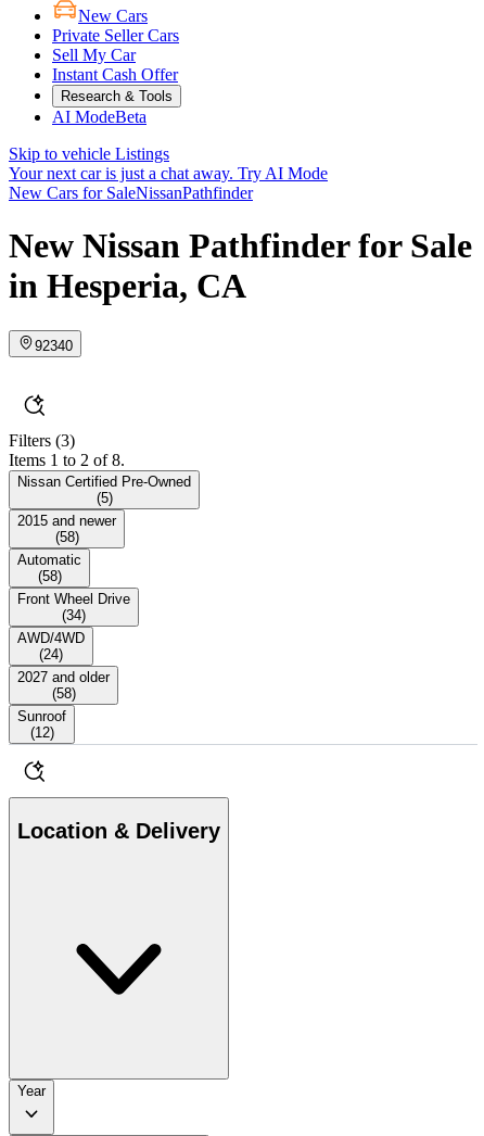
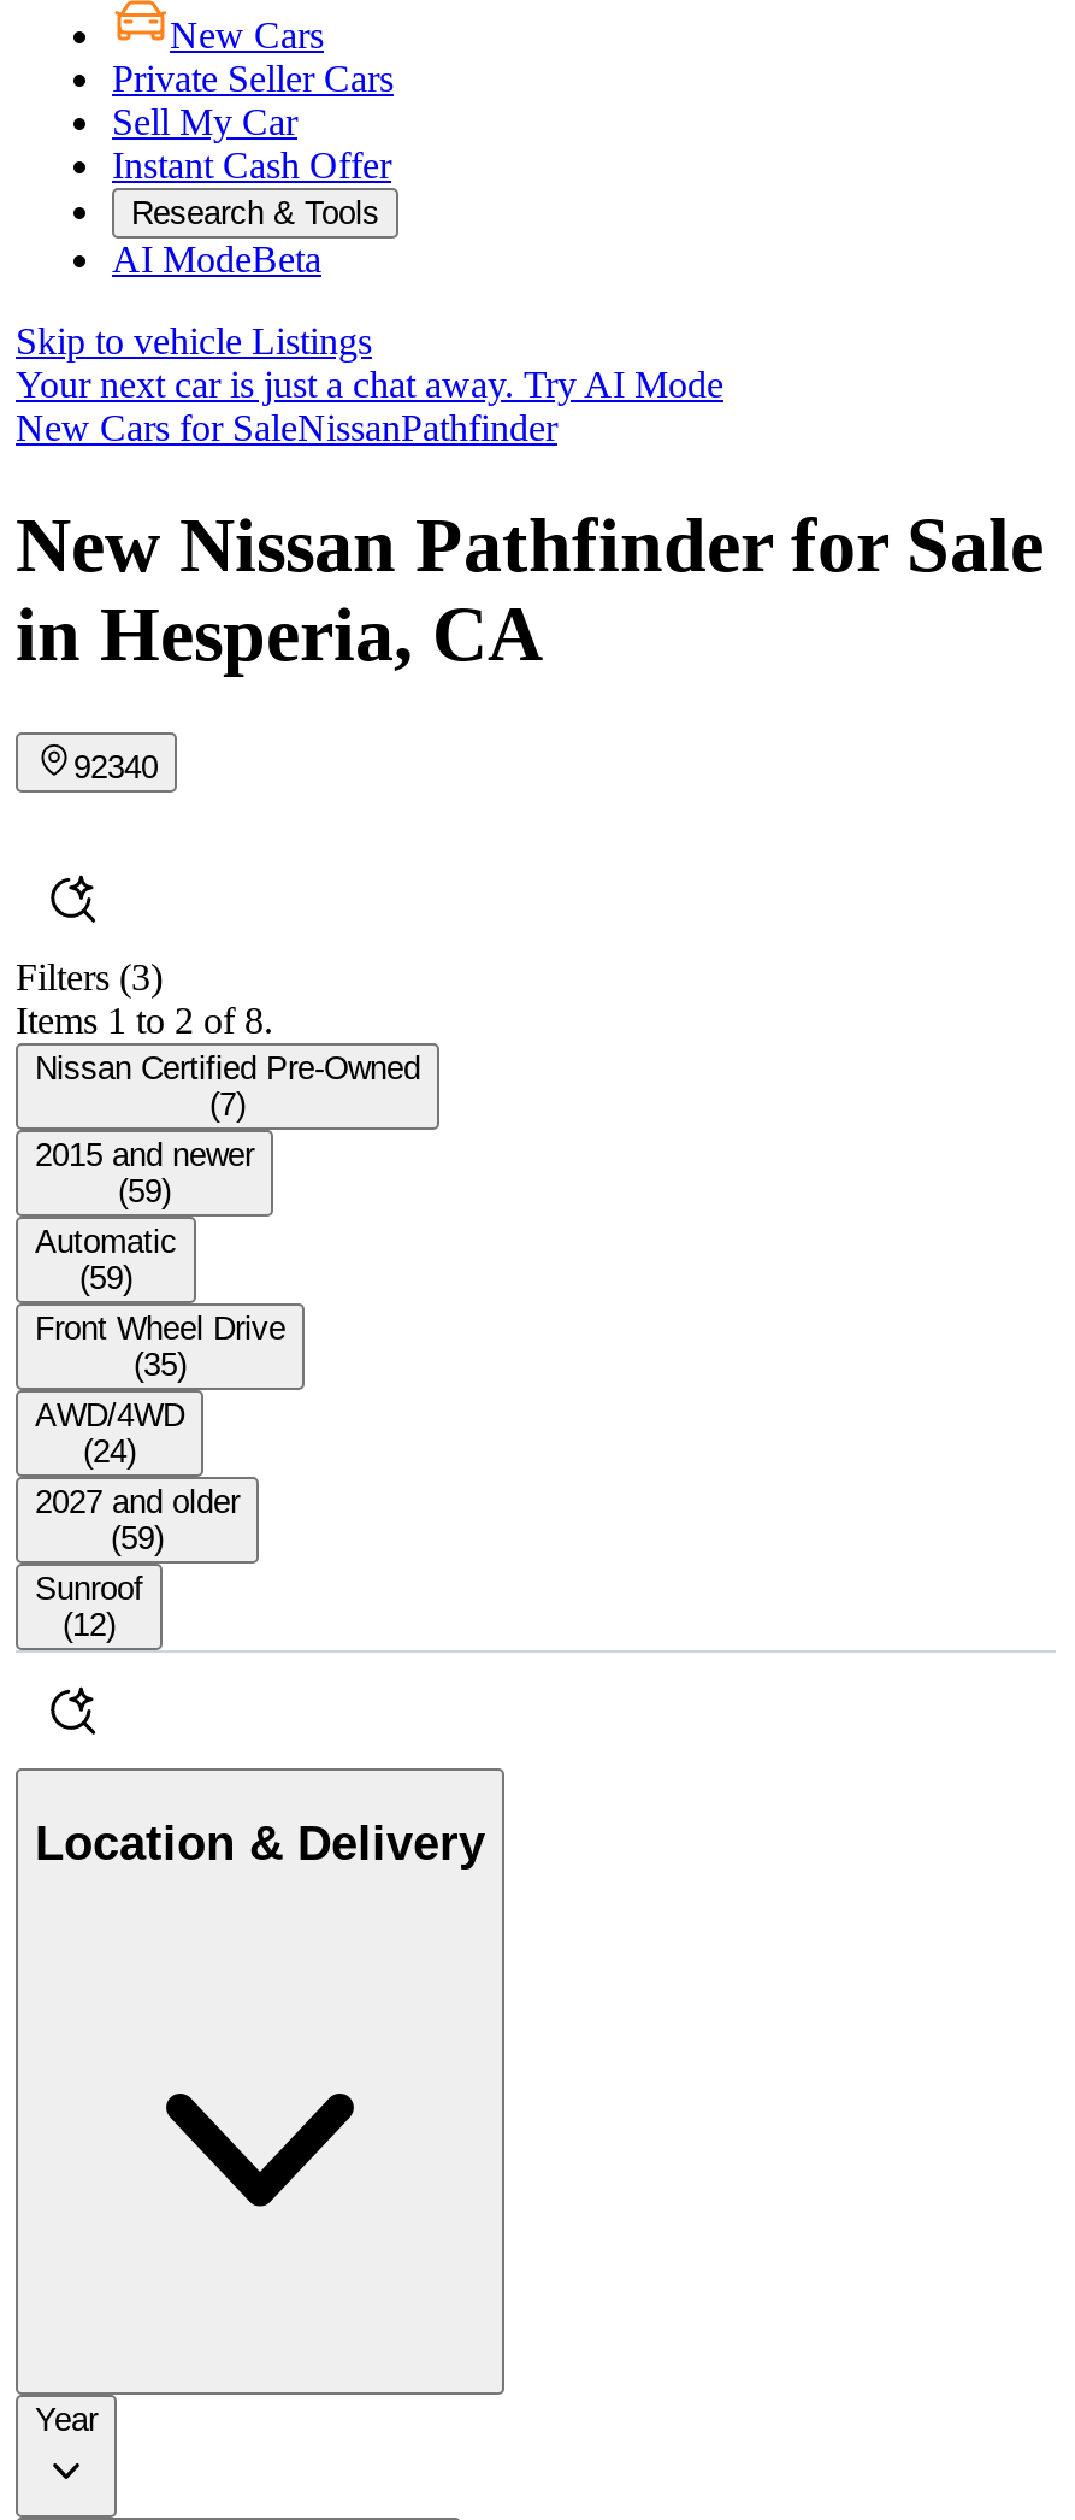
- (5)
+ (7)

- (58)
+ (59)

- (58)
+ (59)

- (34)
+ (35)

- (58)
+ (59)
